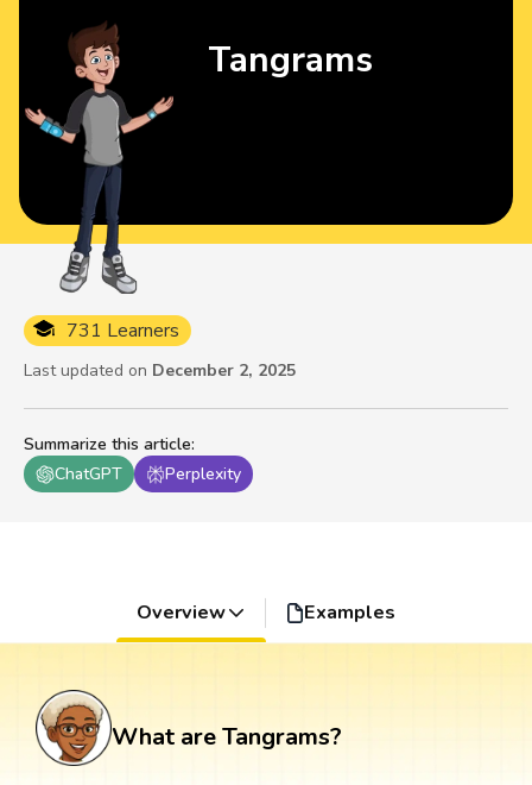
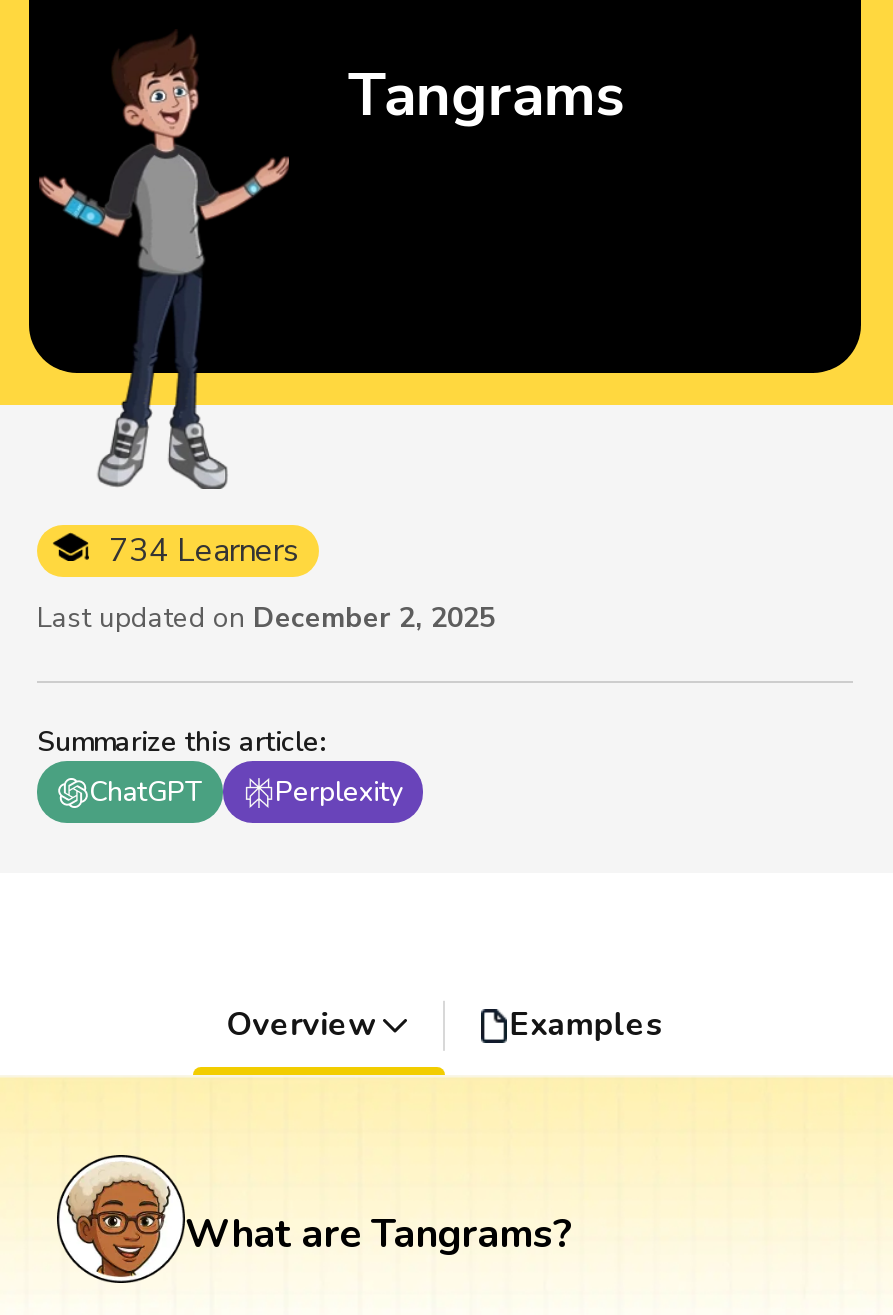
- 731 Learners
+ 734 Learners
